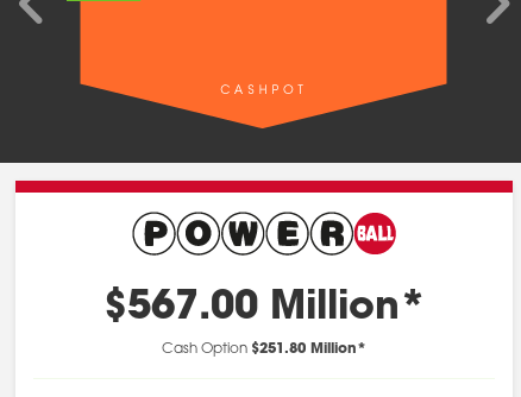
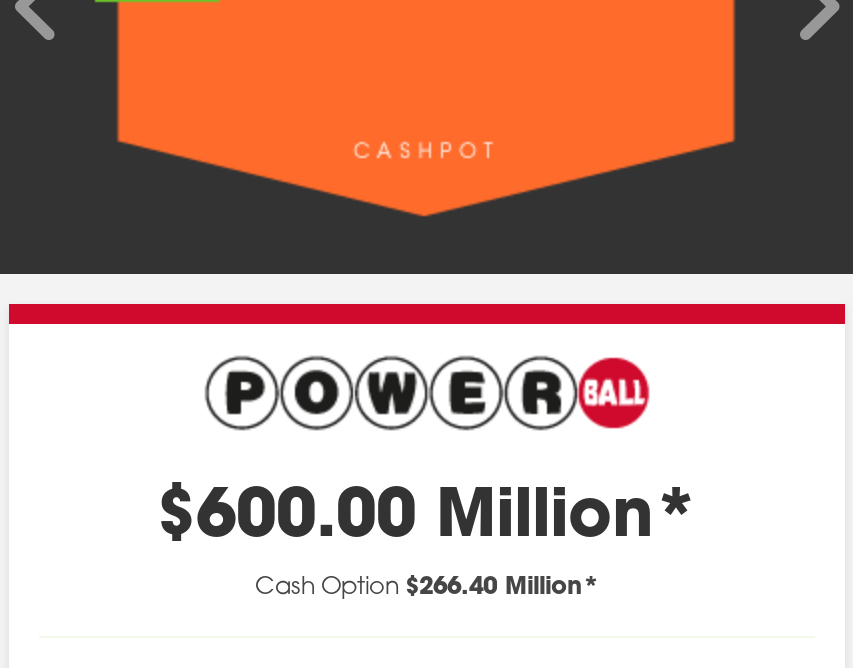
- $567.00 Million*
+ $600.00 Million*

- Cash Option $251.80 Million*
+ Cash Option $266.40 Million*
